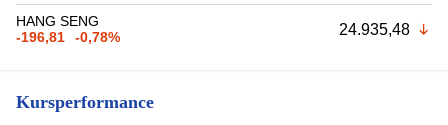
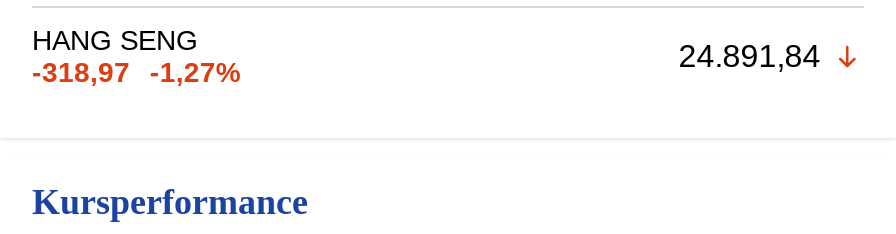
- 24.935,48
+ 24.891,84

- -196,81
+ -318,97

- -0,78%
+ -1,27%
